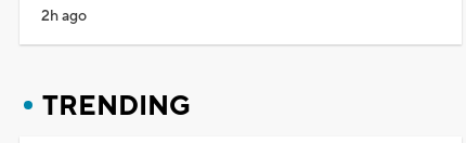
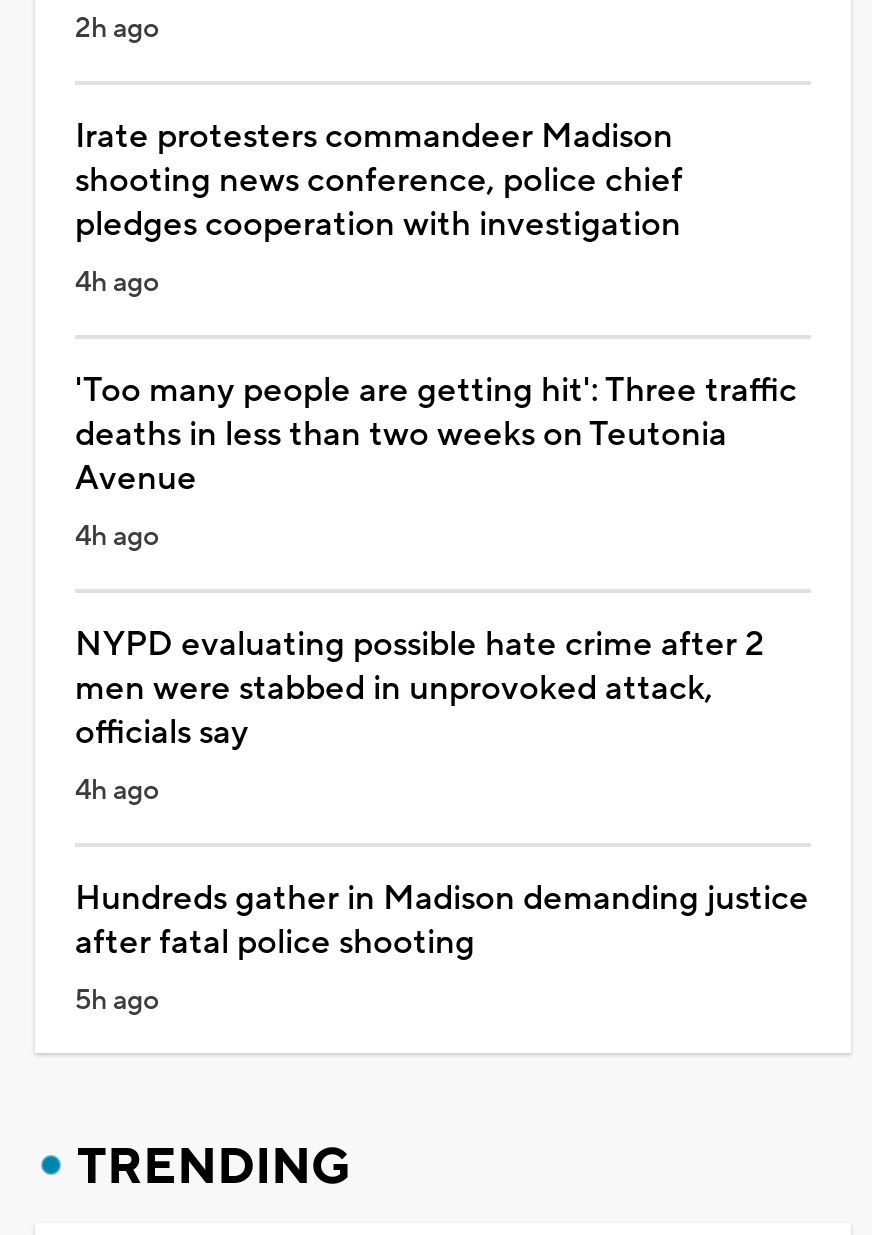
+ Irate protesters commandeer Madison
+ shooting news conference, police chief
+ pledges cooperation with investigation
+ 4h ago
+ 'Too many people are getting hit': Three traffic
+ deaths in less than two weeks on Teutonia
+ Avenue
+ 4h ago
+ NYPD evaluating possible hate crime after 2
+ men were stabbed in unprovoked attack,
+ officials say
+ 4h ago
+ Hundreds gather in Madison demanding justice
+ after fatal police shooting
+ 5h ago
